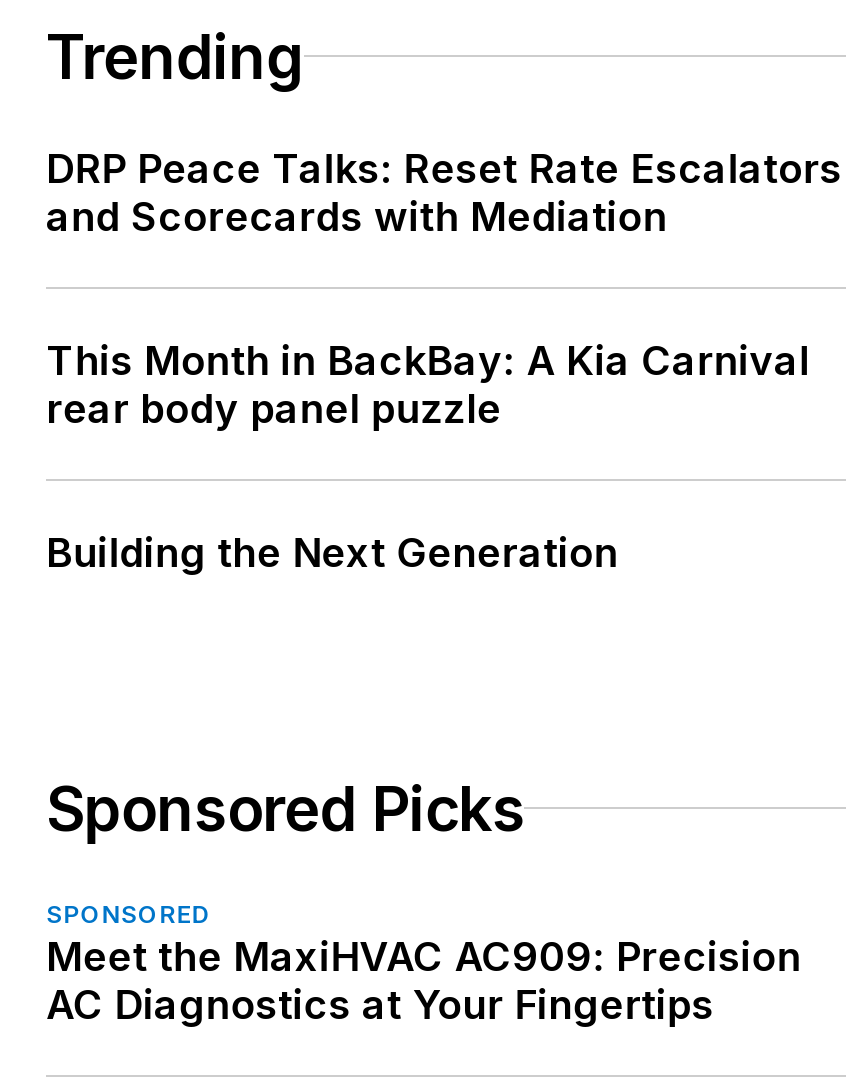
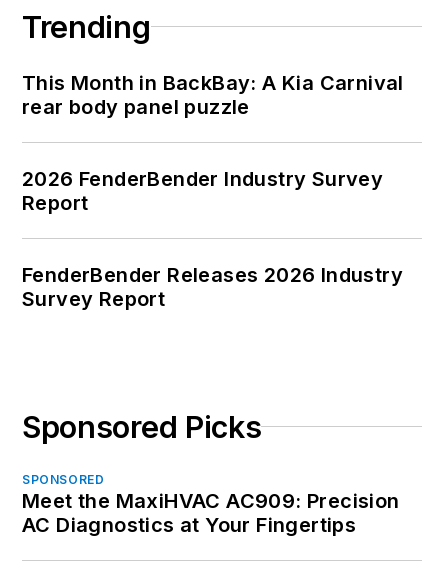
- DRP Peace Talks: Reset Rate Escalators
- and Scorecards with Mediation

moved up: This Month in BackBay: A Kia Carnival | rear body panel puzzle

- Building the Next Generation
+ 2026 FenderBender Industry Survey
+ Report
+ FenderBender Releases 2026 Industry
+ Survey Report
